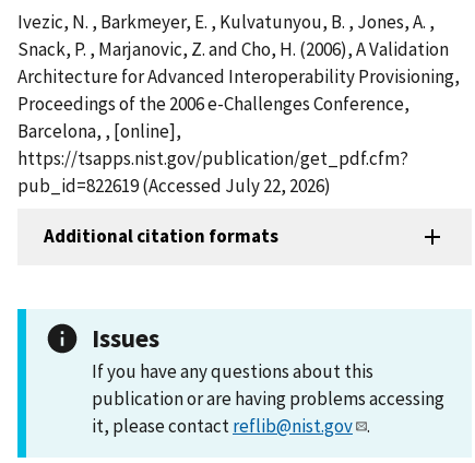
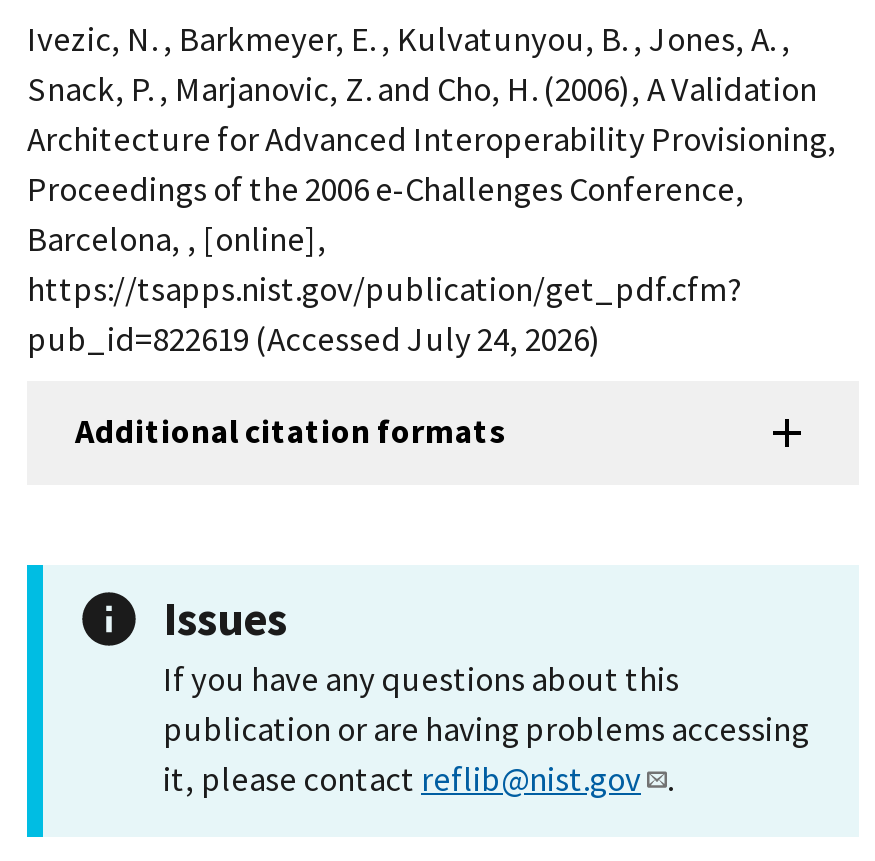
- pub_id=822619 (Accessed July 22, 2026)
+ pub_id=822619 (Accessed July 24, 2026)
